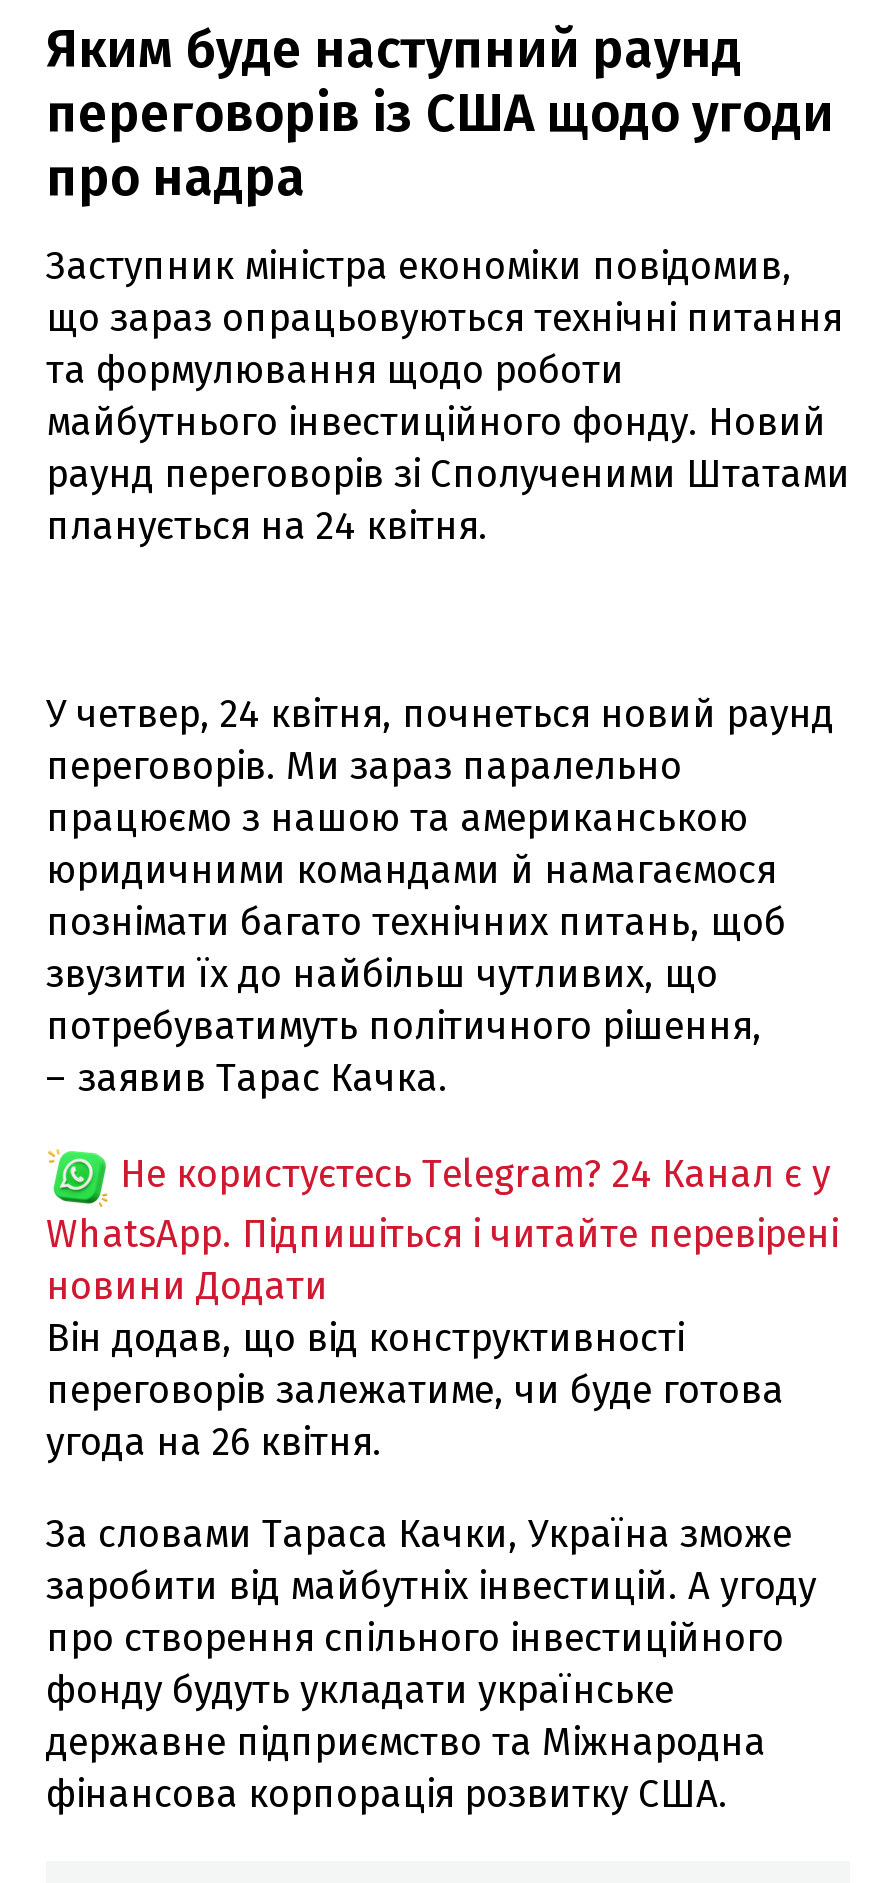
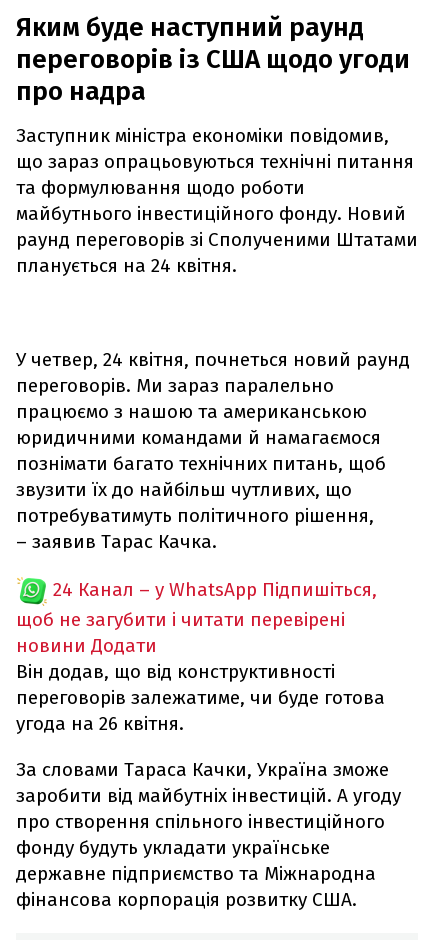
- Не користуєтесь Telegram? 24 Канал є у
- WhatsApp. Підпишіться і читайте перевірені
+ 24 Канал – у WhatsApp Підпишіться,
+ щоб не загубити і читати перевірені
